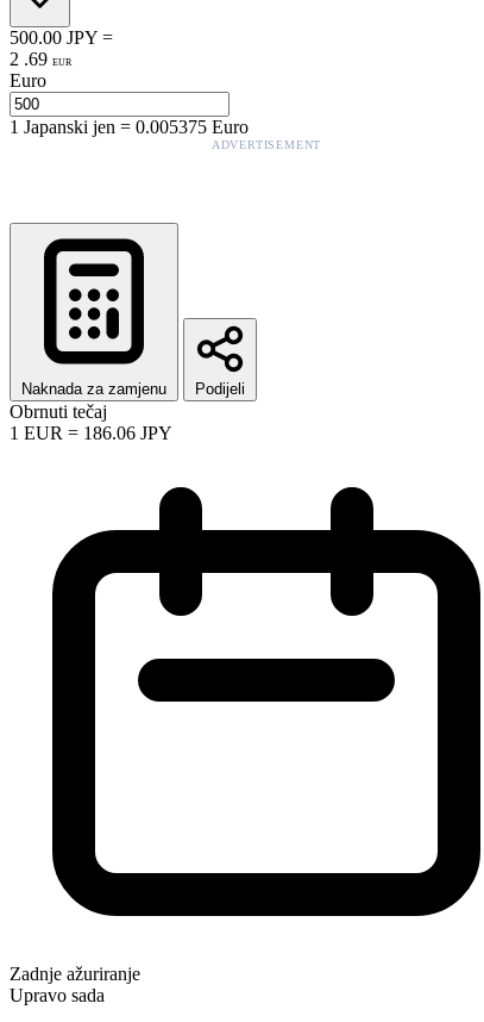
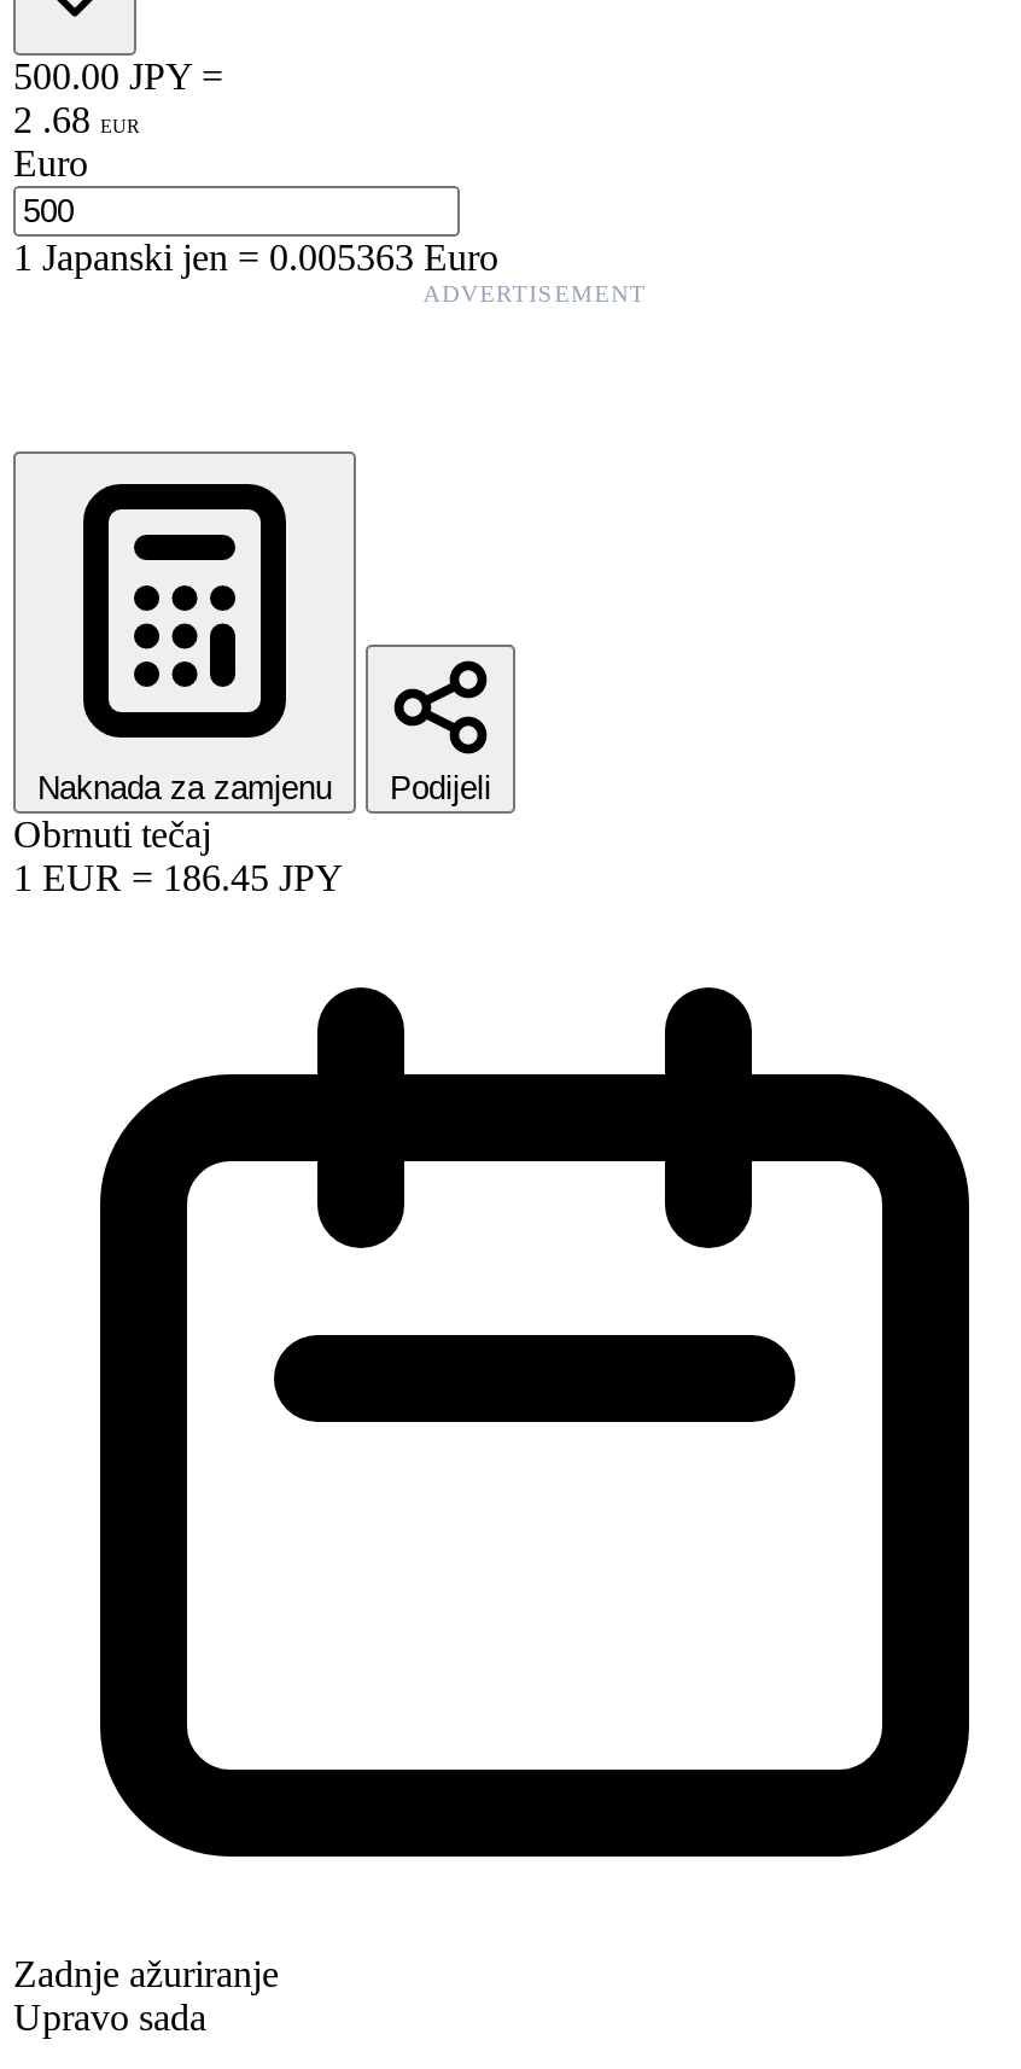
- 2 . 69 EUR
+ 2 . 68 EUR

- 1Japanski jen=0.005375 Euro
+ 1Japanski jen=0.005363 Euro

- 1 EUR = 186.06 JPY
+ 1 EUR = 186.45 JPY
